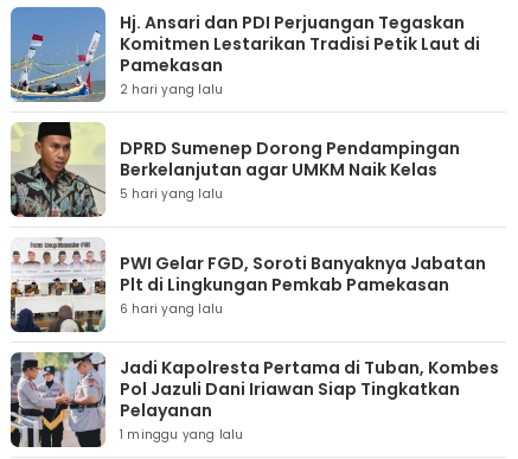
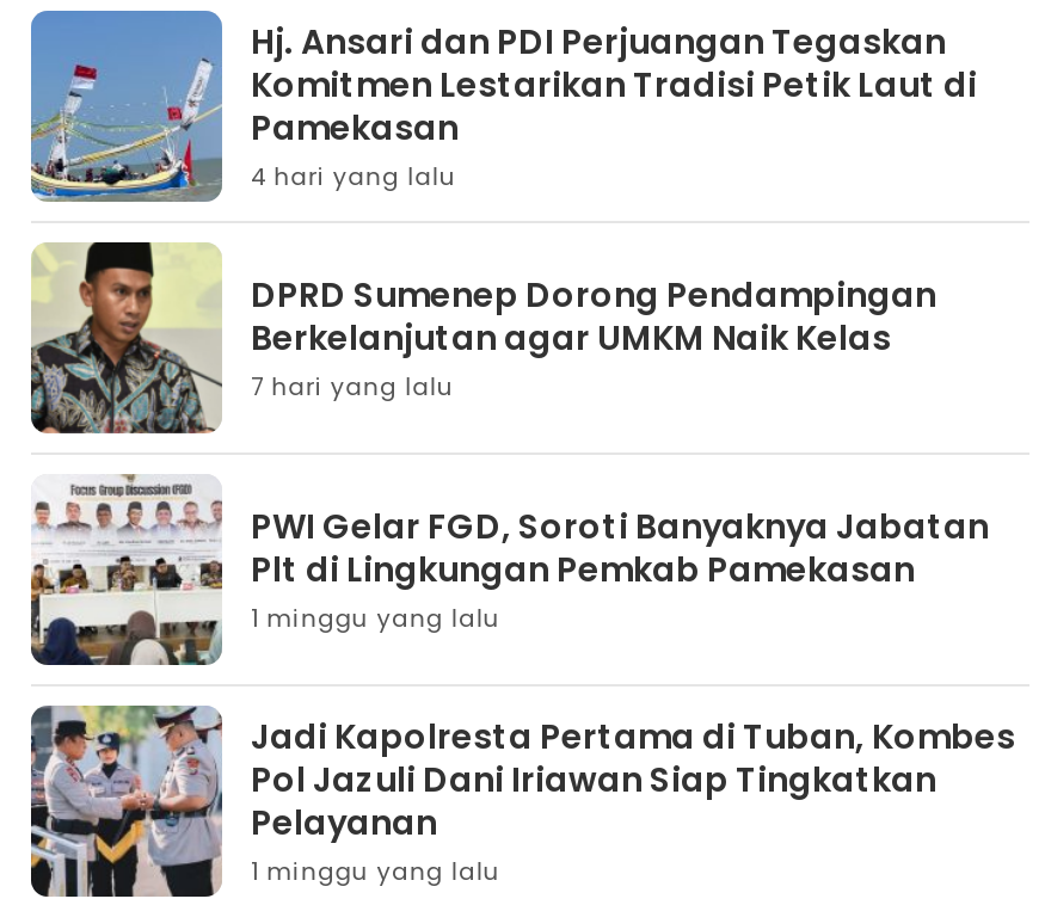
- 2 hari yang lalu
+ 4 hari yang lalu

- 5 hari yang lalu
+ 7 hari yang lalu

- 6 hari yang lalu
+ 1 minggu yang lalu
